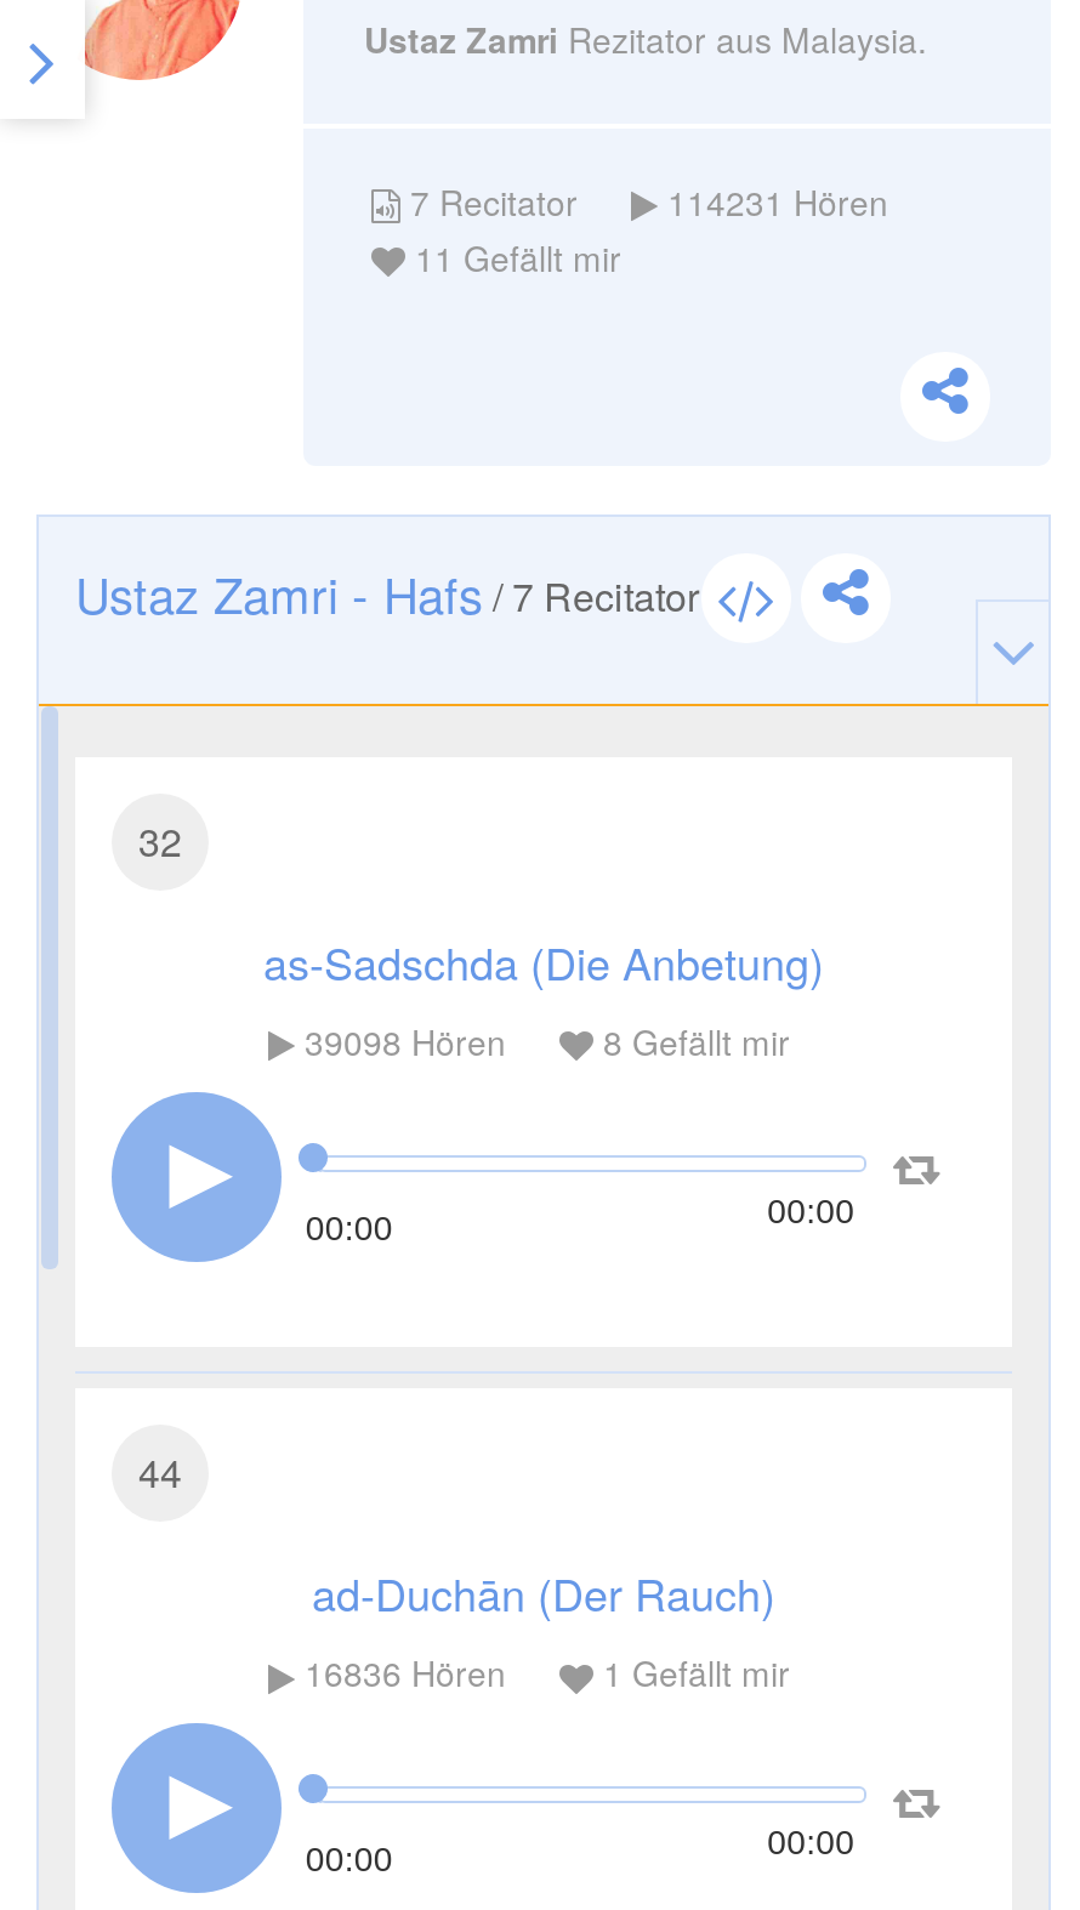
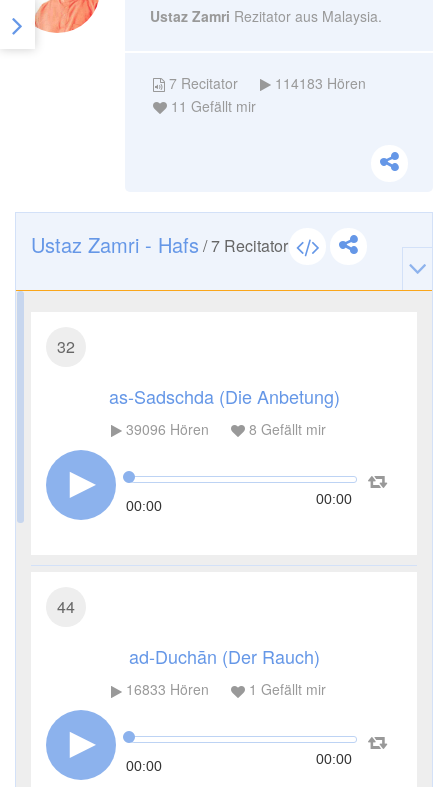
- 7 Recitator 114231 Hören
+ 7 Recitator 114183 Hören

- 39098 Hören 8 Gefällt mir
+ 39096 Hören 8 Gefällt mir

- 16836 Hören 1 Gefällt mir
+ 16833 Hören 1 Gefällt mir
